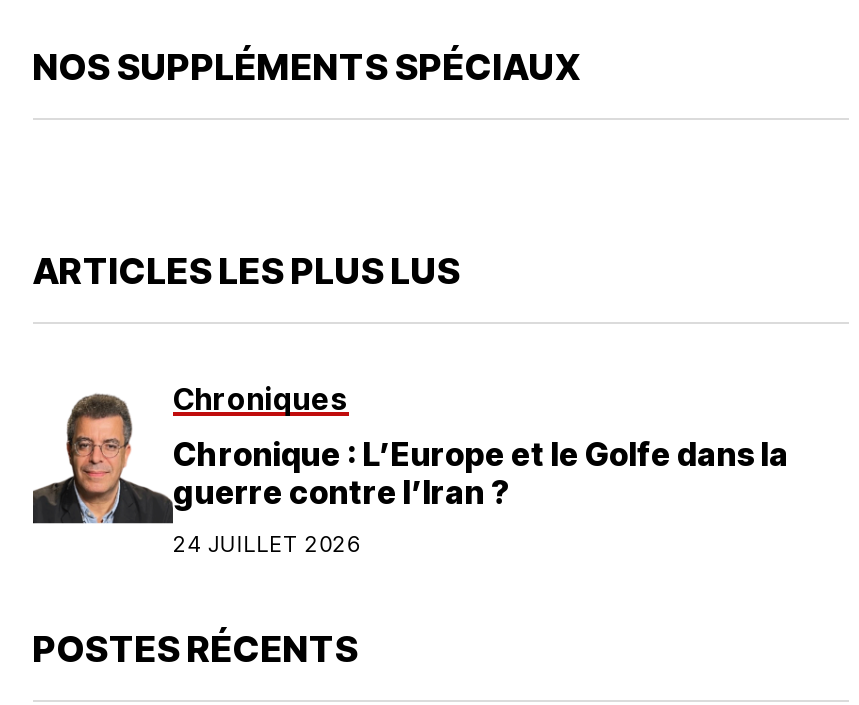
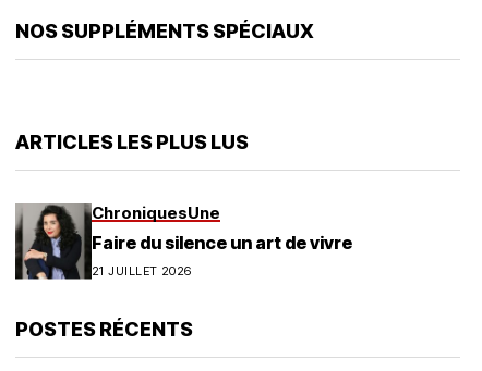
- [image]
- Chroniques
- Chronique : L’Europe et le Golfe dans la
- guerre contre l’Iran ?
- 24 JUILLET 2026
+ [image]
+ ChroniquesUne
+ Faire du silence un art de vivre
+ 21 JUILLET 2026
